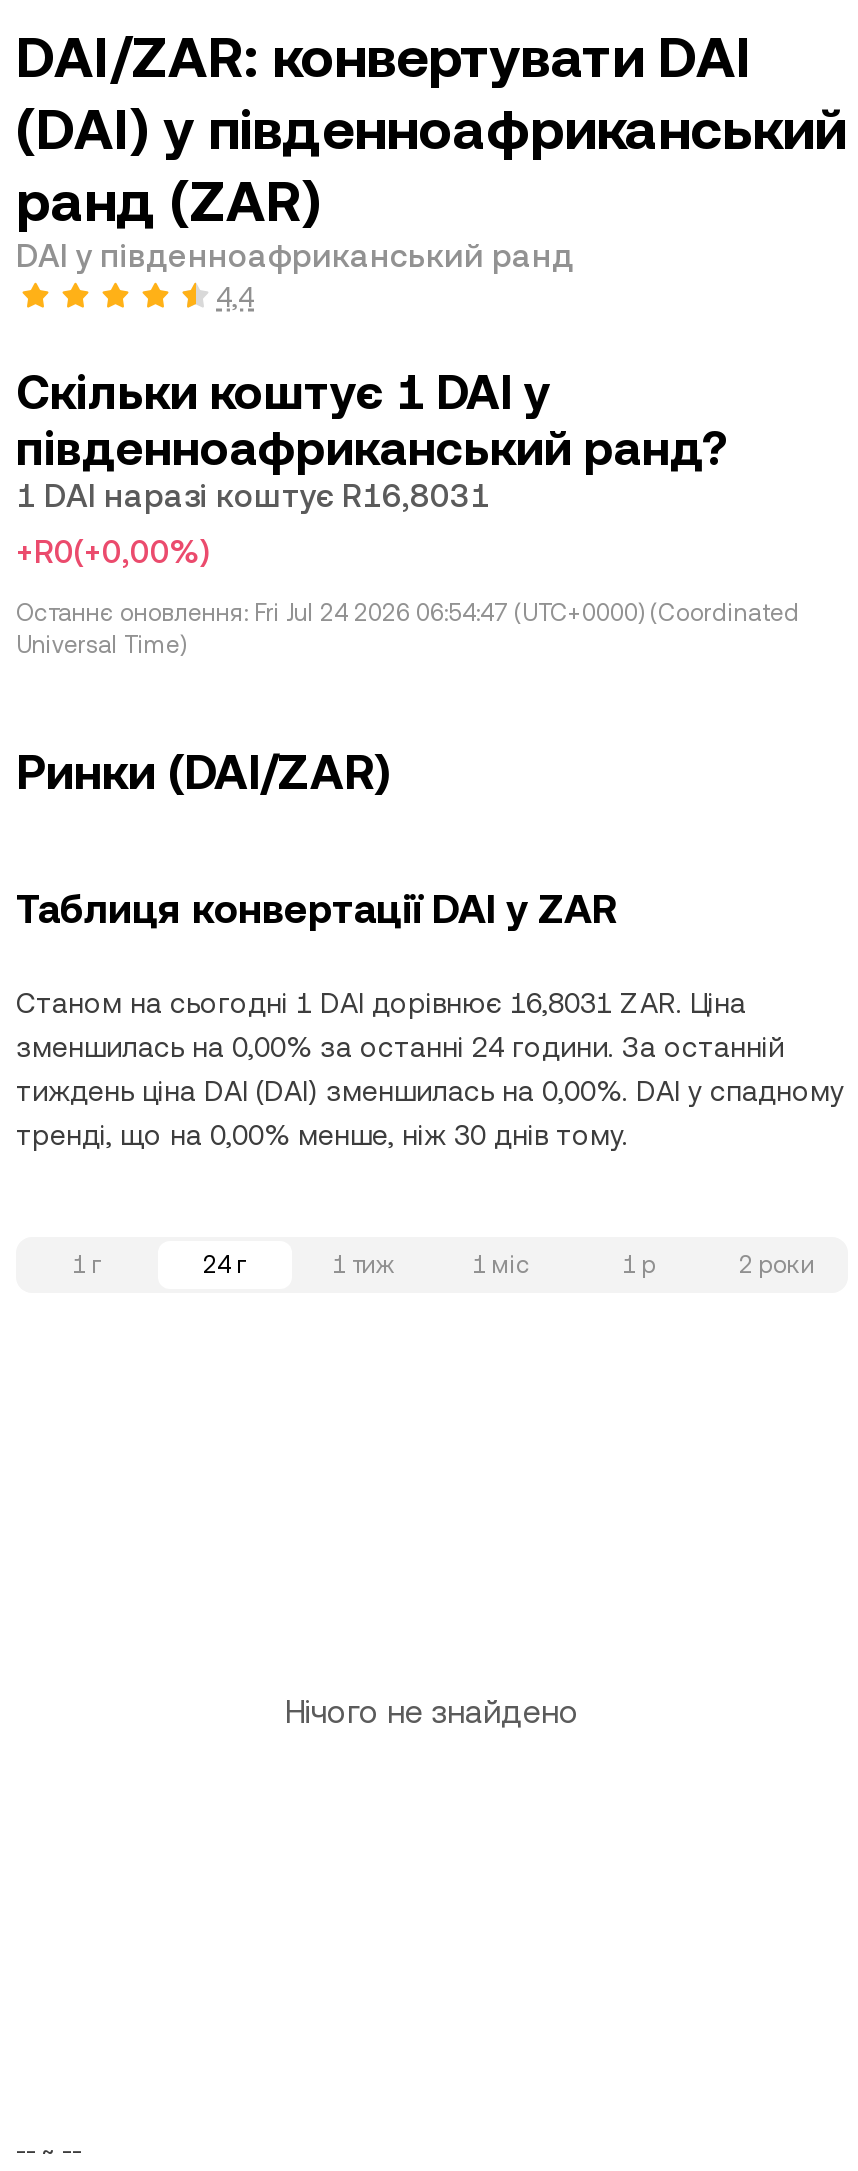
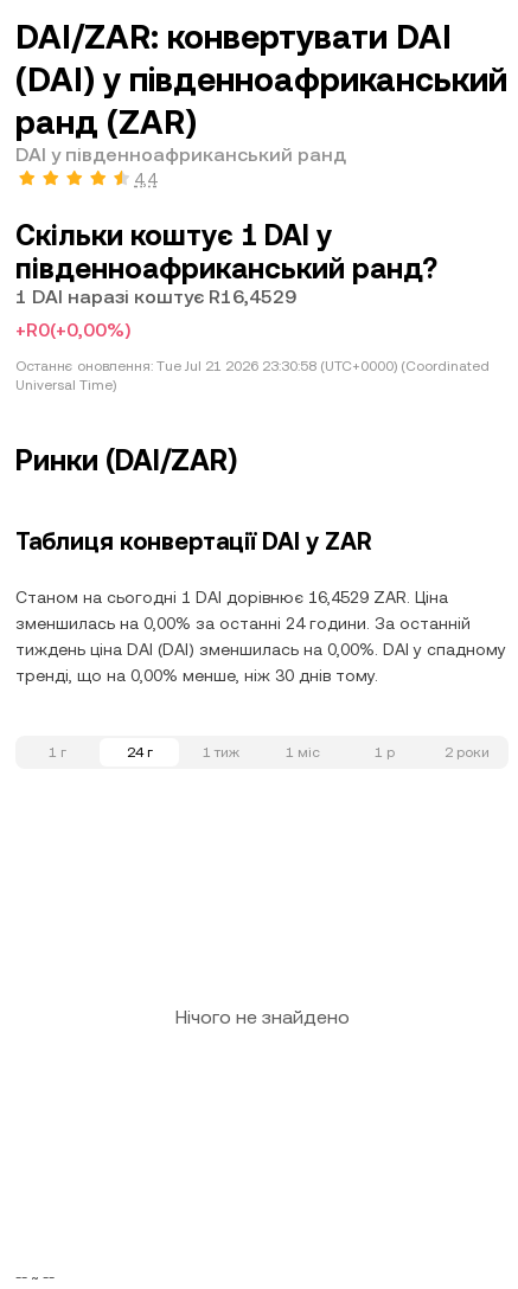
- 1 DAI наразі коштує R16,8031
+ 1 DAI наразі коштує R16,4529

- Останнє оновлення: Fri Jul 24 2026 06:54:47 (UTC+0000) (Coordinated
+ Останнє оновлення: Tue Jul 21 2026 23:30:58 (UTC+0000) (Coordinated

- Станом на сьогодні 1 DAI дорівнює 16,8031 ZAR. Ціна
+ Станом на сьогодні 1 DAI дорівнює 16,4529 ZAR. Ціна
